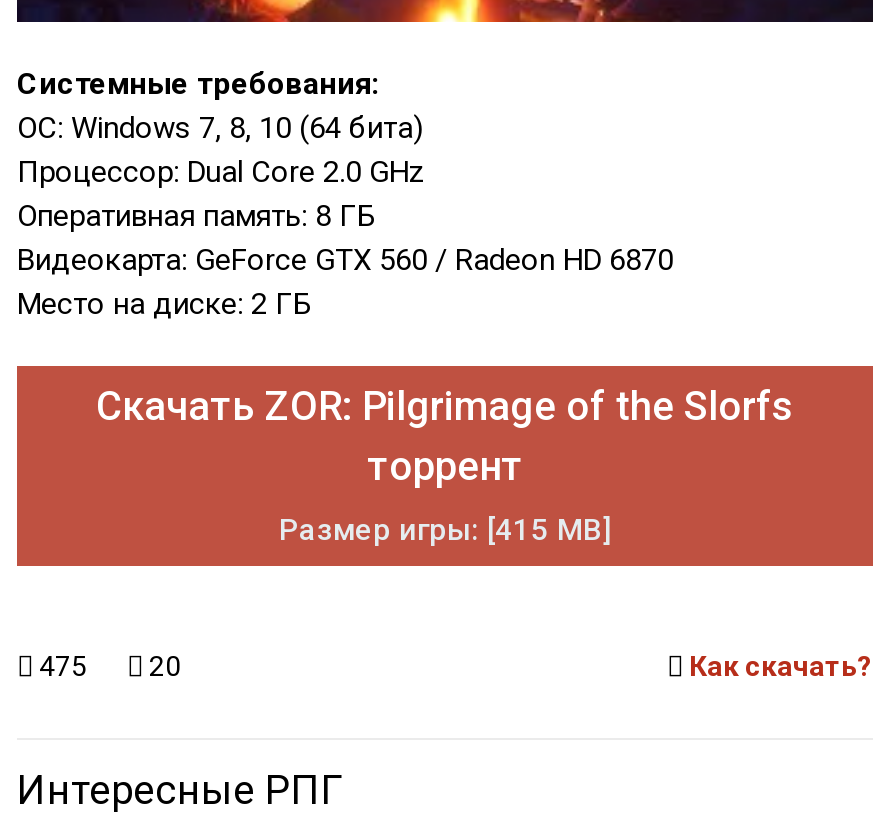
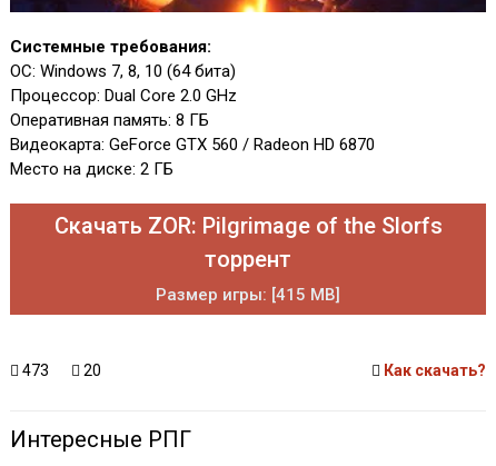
- 475 20
+ 473 20
